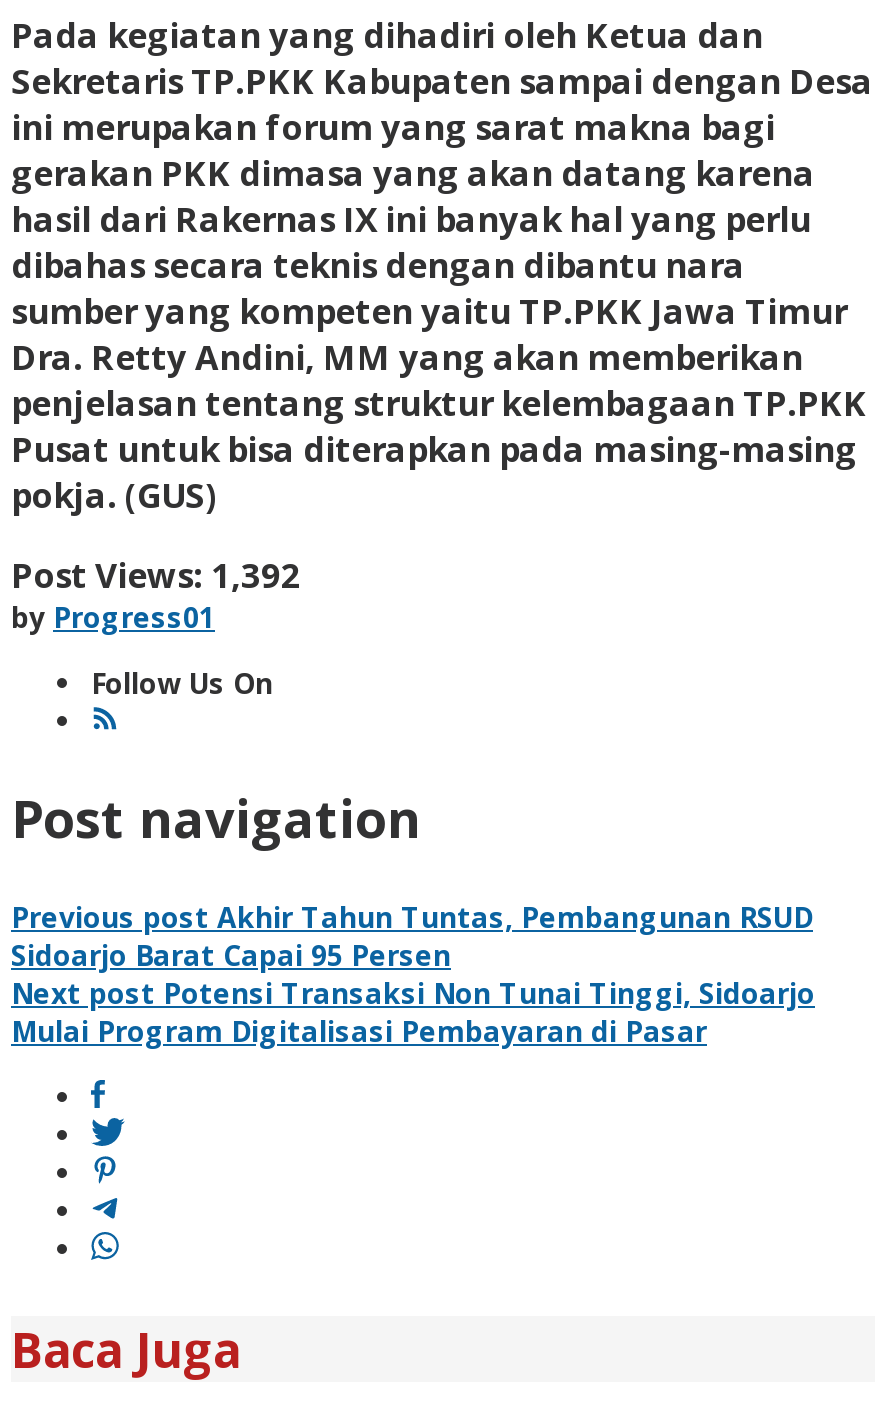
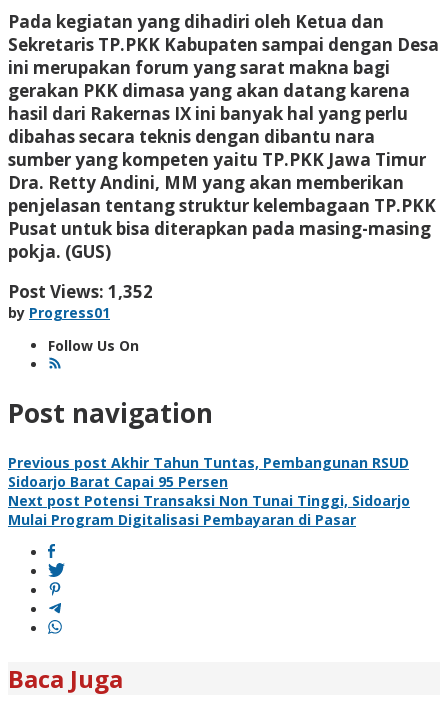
- Post Views: 1,392
+ Post Views: 1,352
